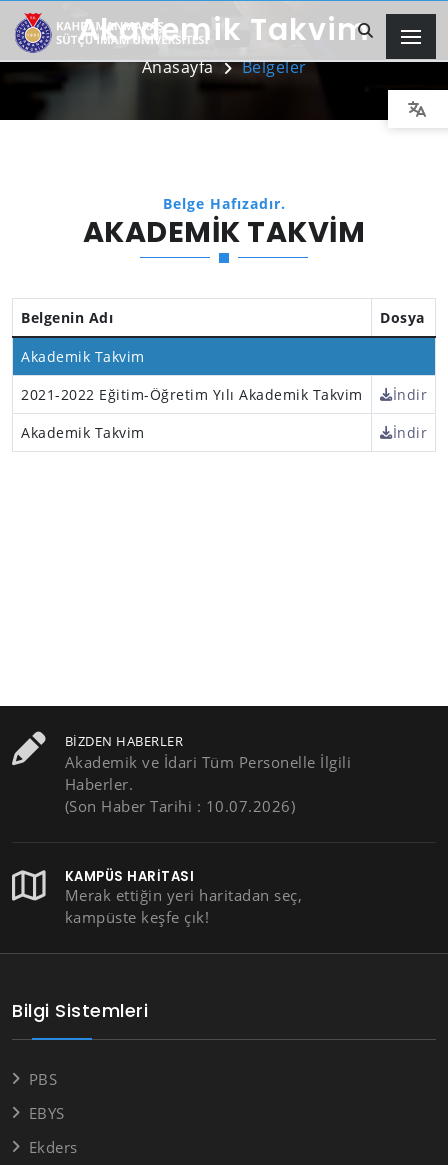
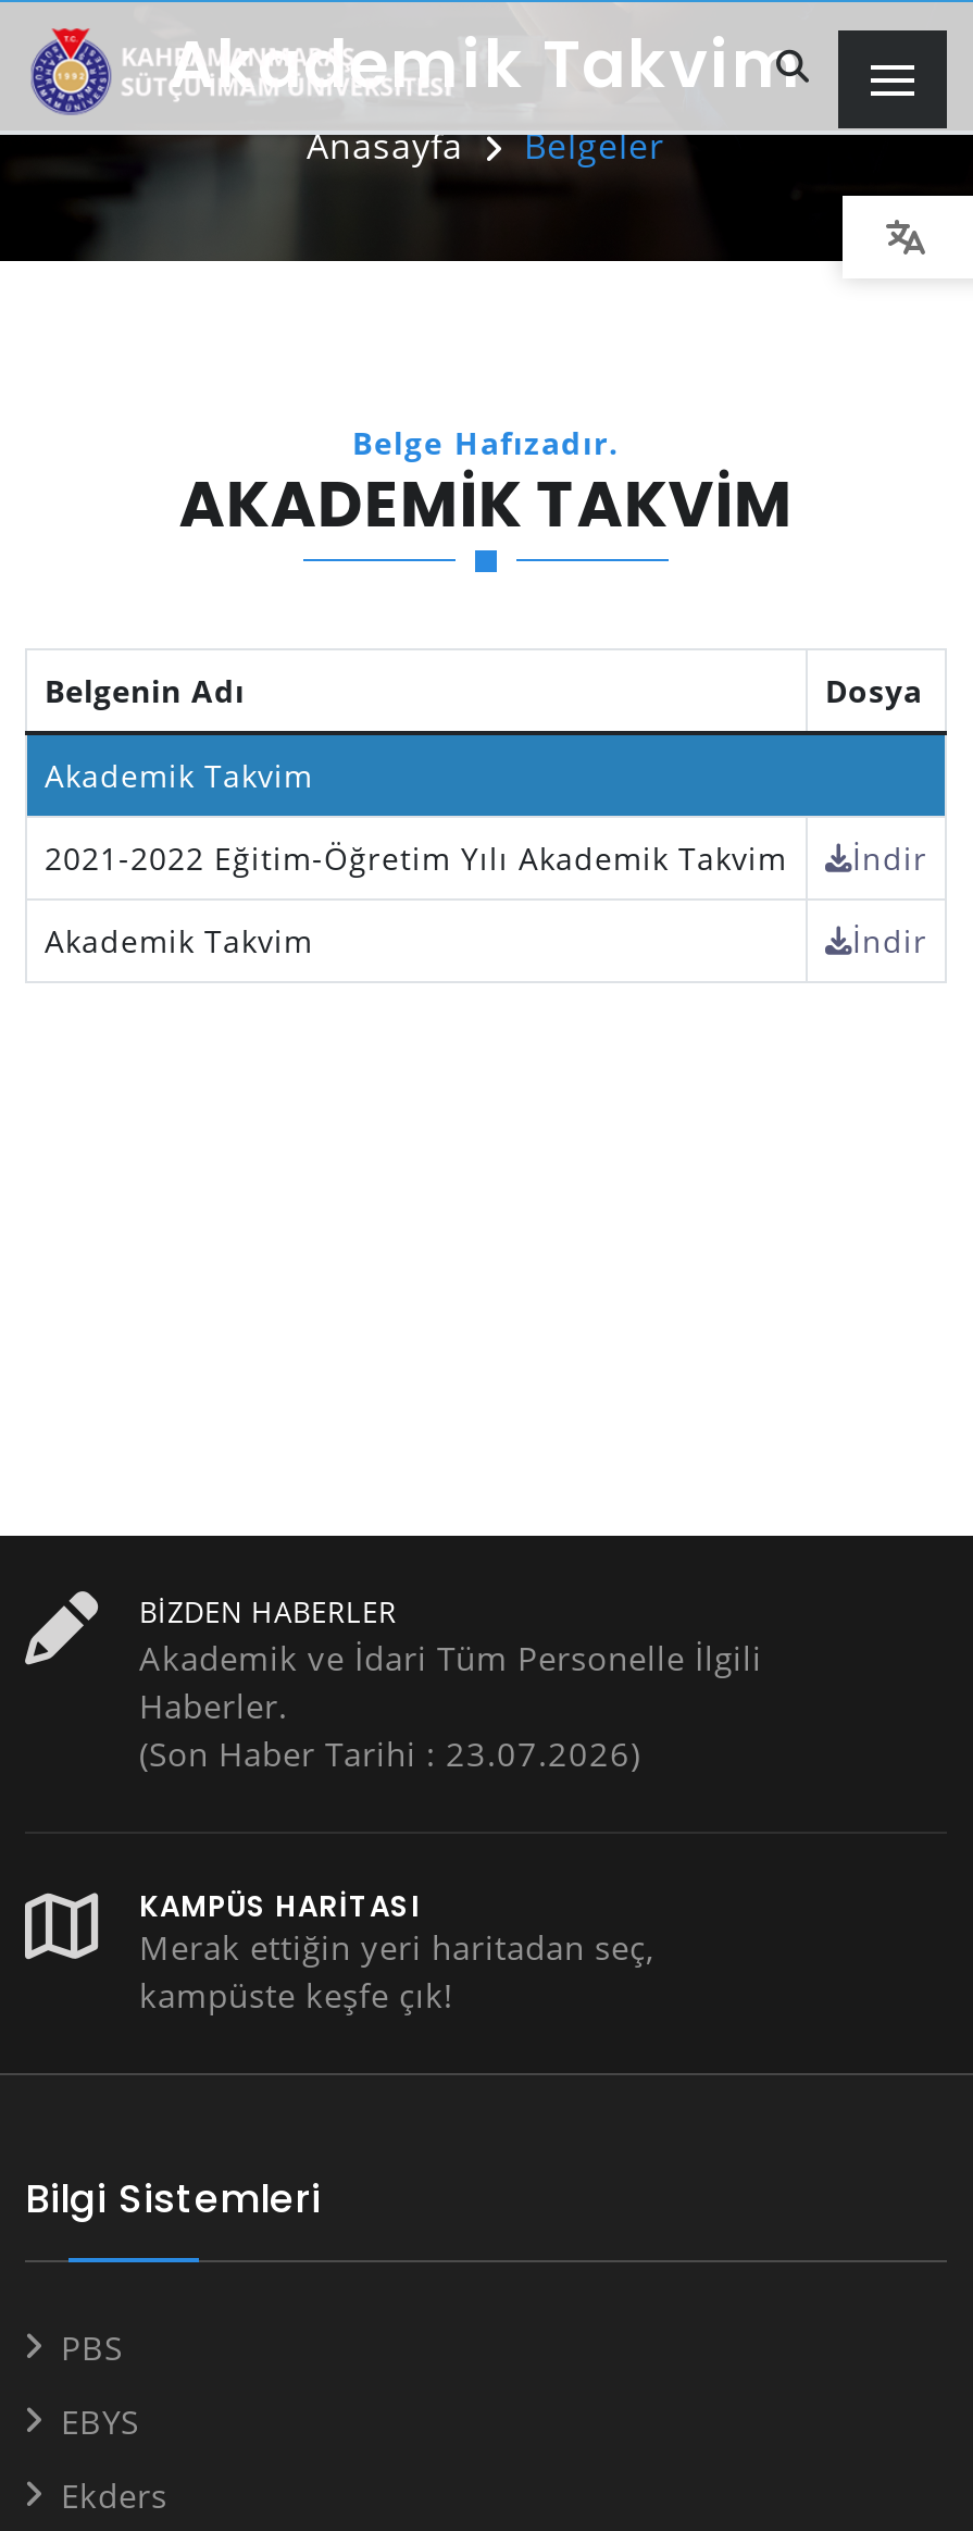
- (Son Haber Tarihi : 10.07.2026)
+ (Son Haber Tarihi : 23.07.2026)
